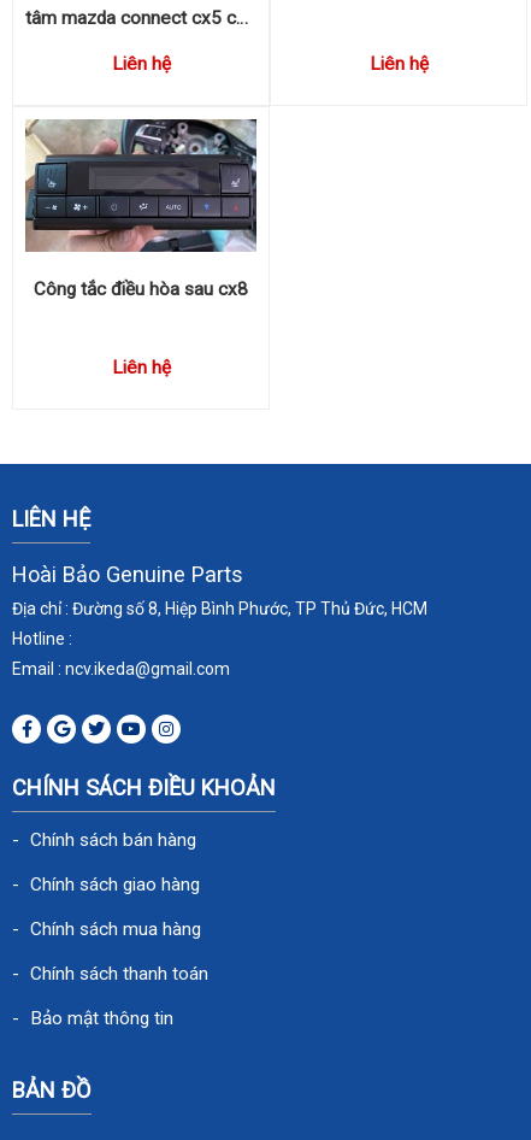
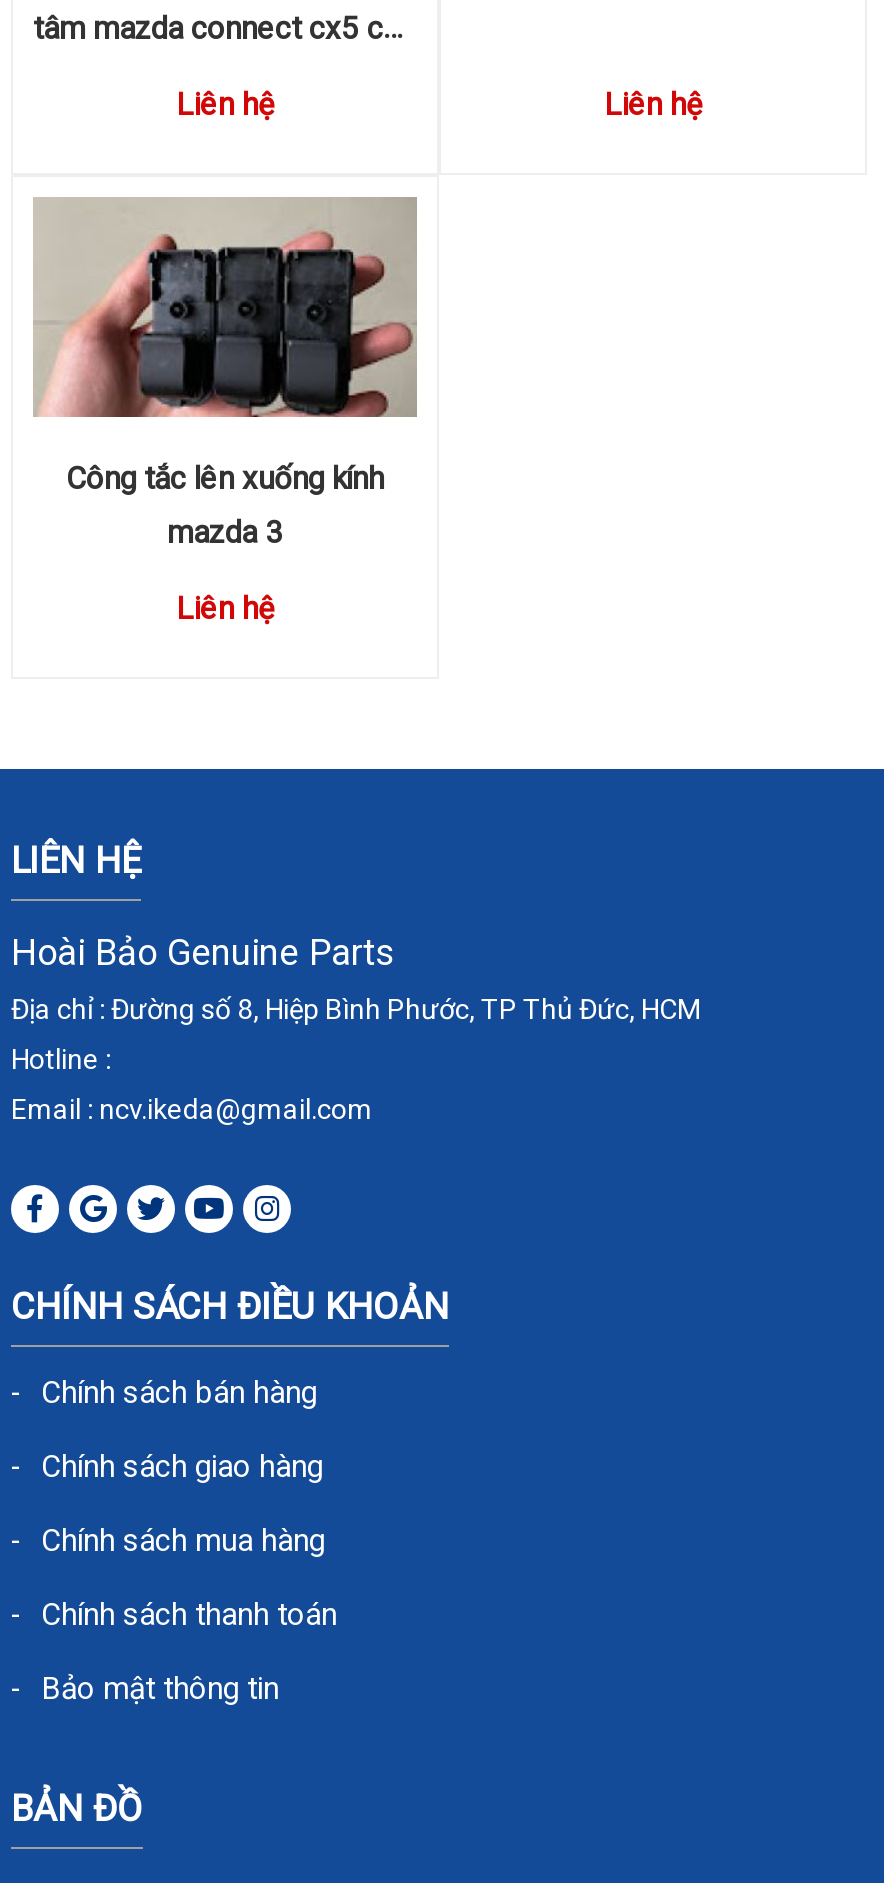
- [image]
- Công tắc điều hòa sau cx8
+ [image]
+ Công tắc lên xuống kính
+ mazda 3
